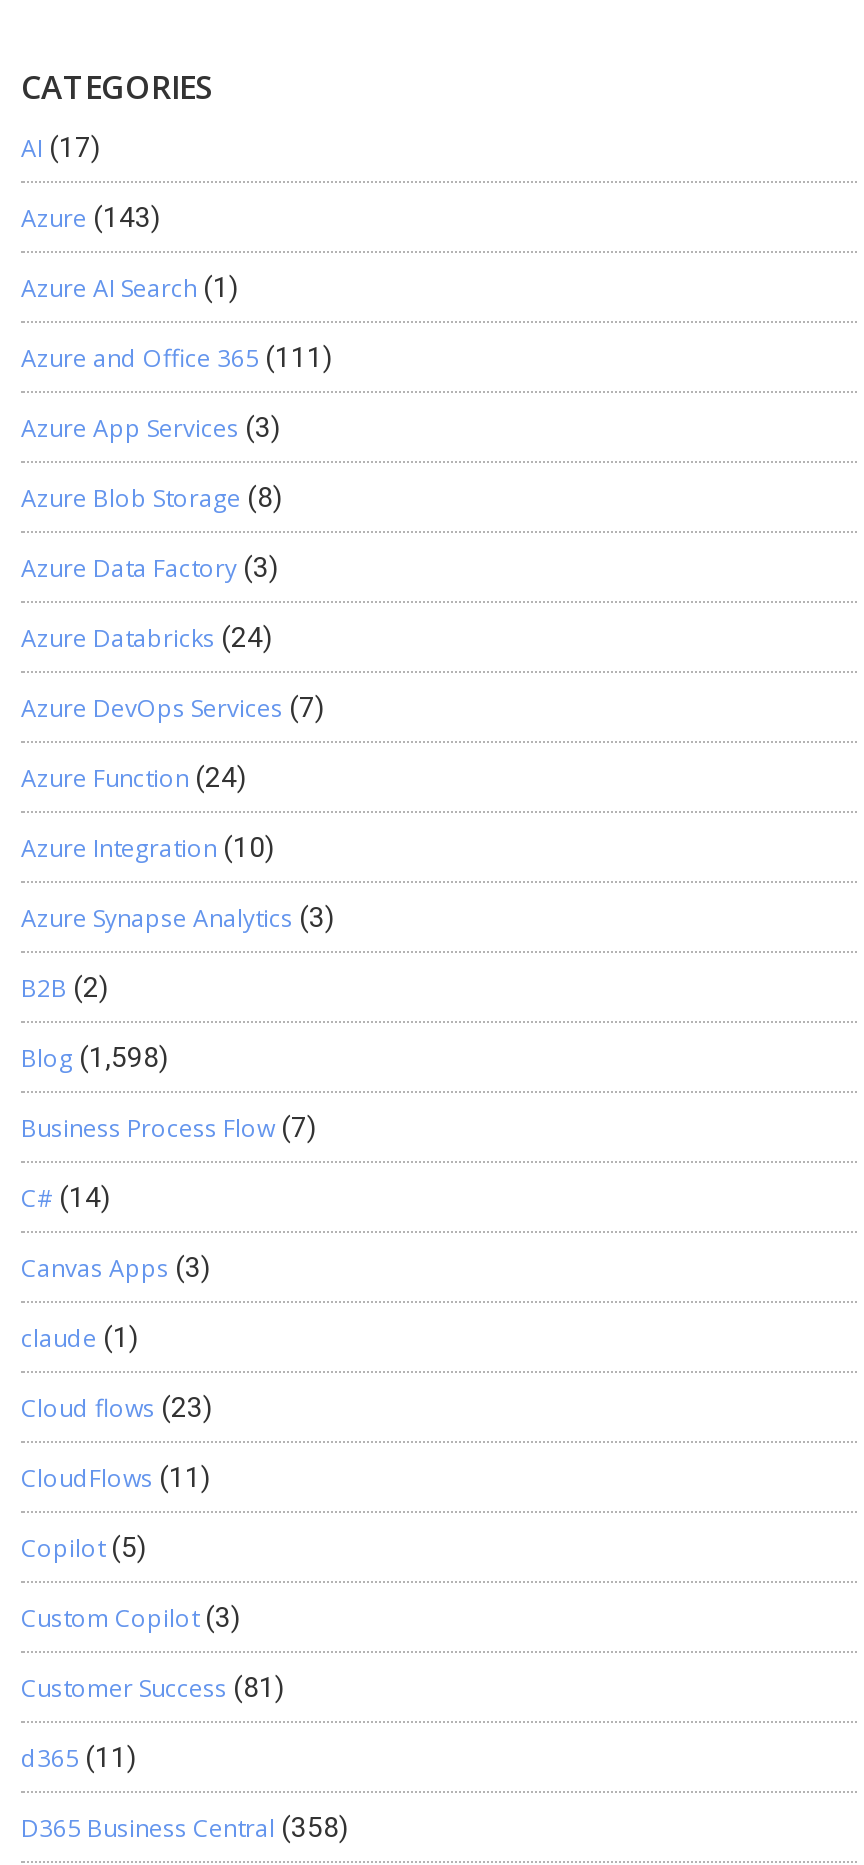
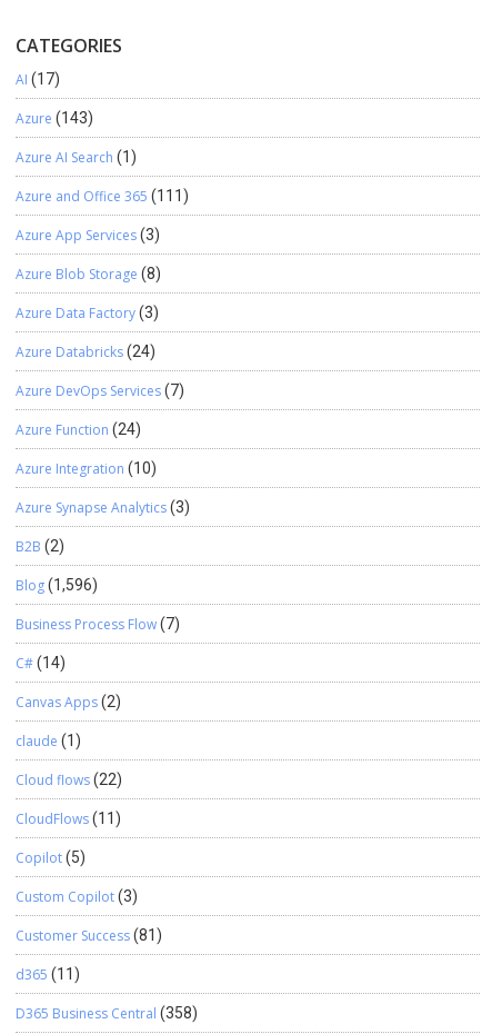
- Blog (1,598)
+ Blog (1,596)

- Canvas Apps (3)
+ Canvas Apps (2)

- Cloud flows (23)
+ Cloud flows (22)
